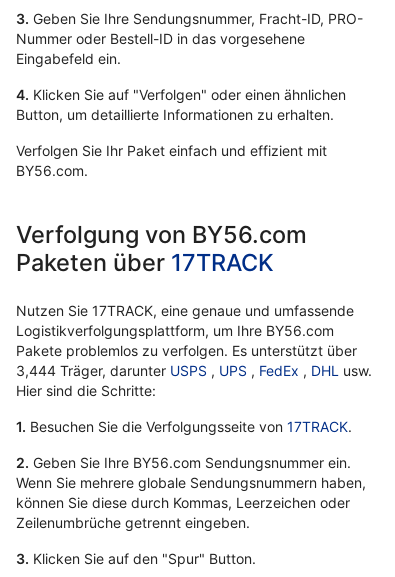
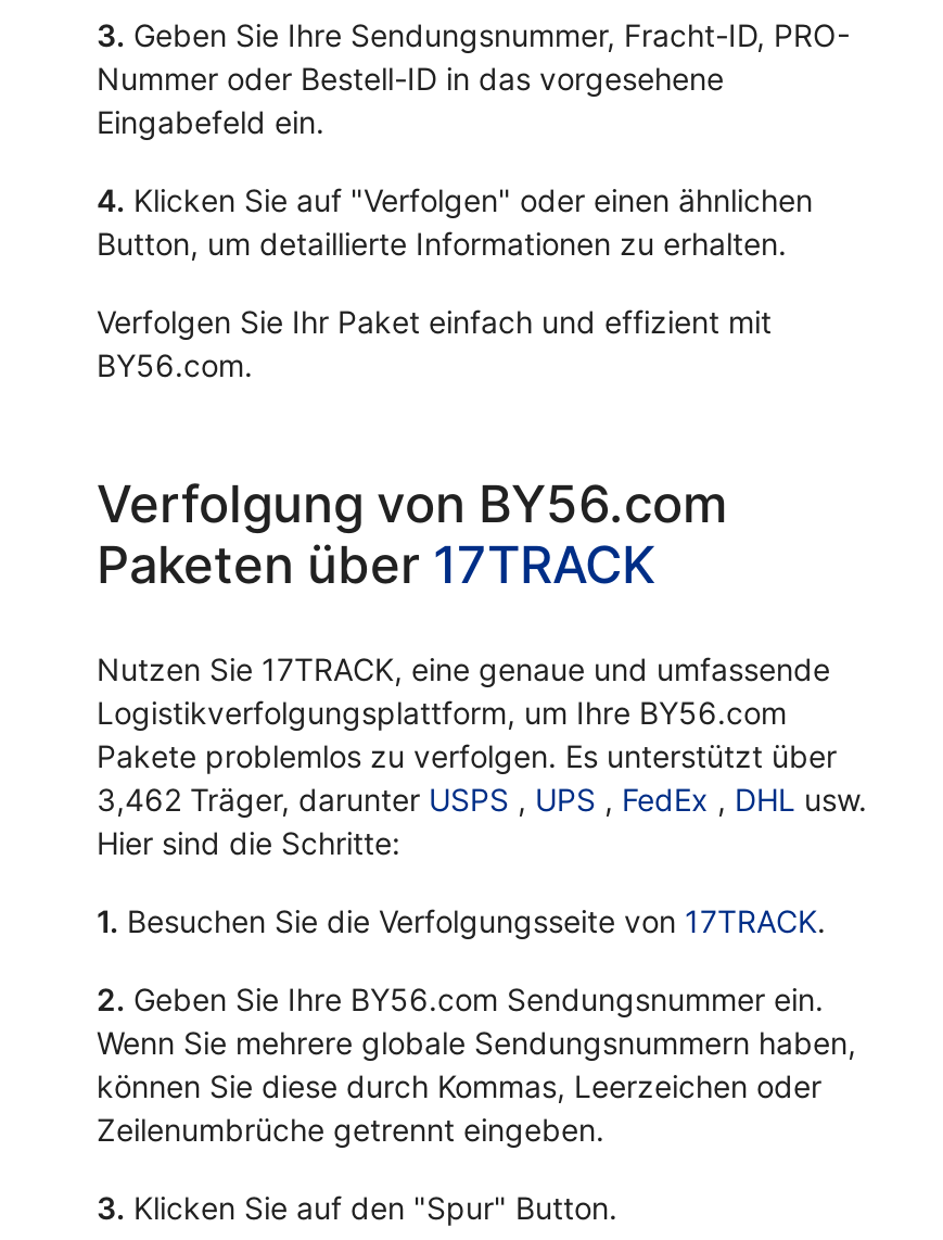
- 3,444 Träger, darunter USPS, UPS, FedEx, DHL usw.
+ 3,462 Träger, darunter USPS, UPS, FedEx, DHL usw.
